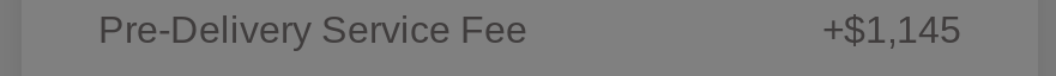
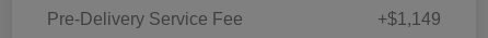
- +$1,145
+ +$1,149
